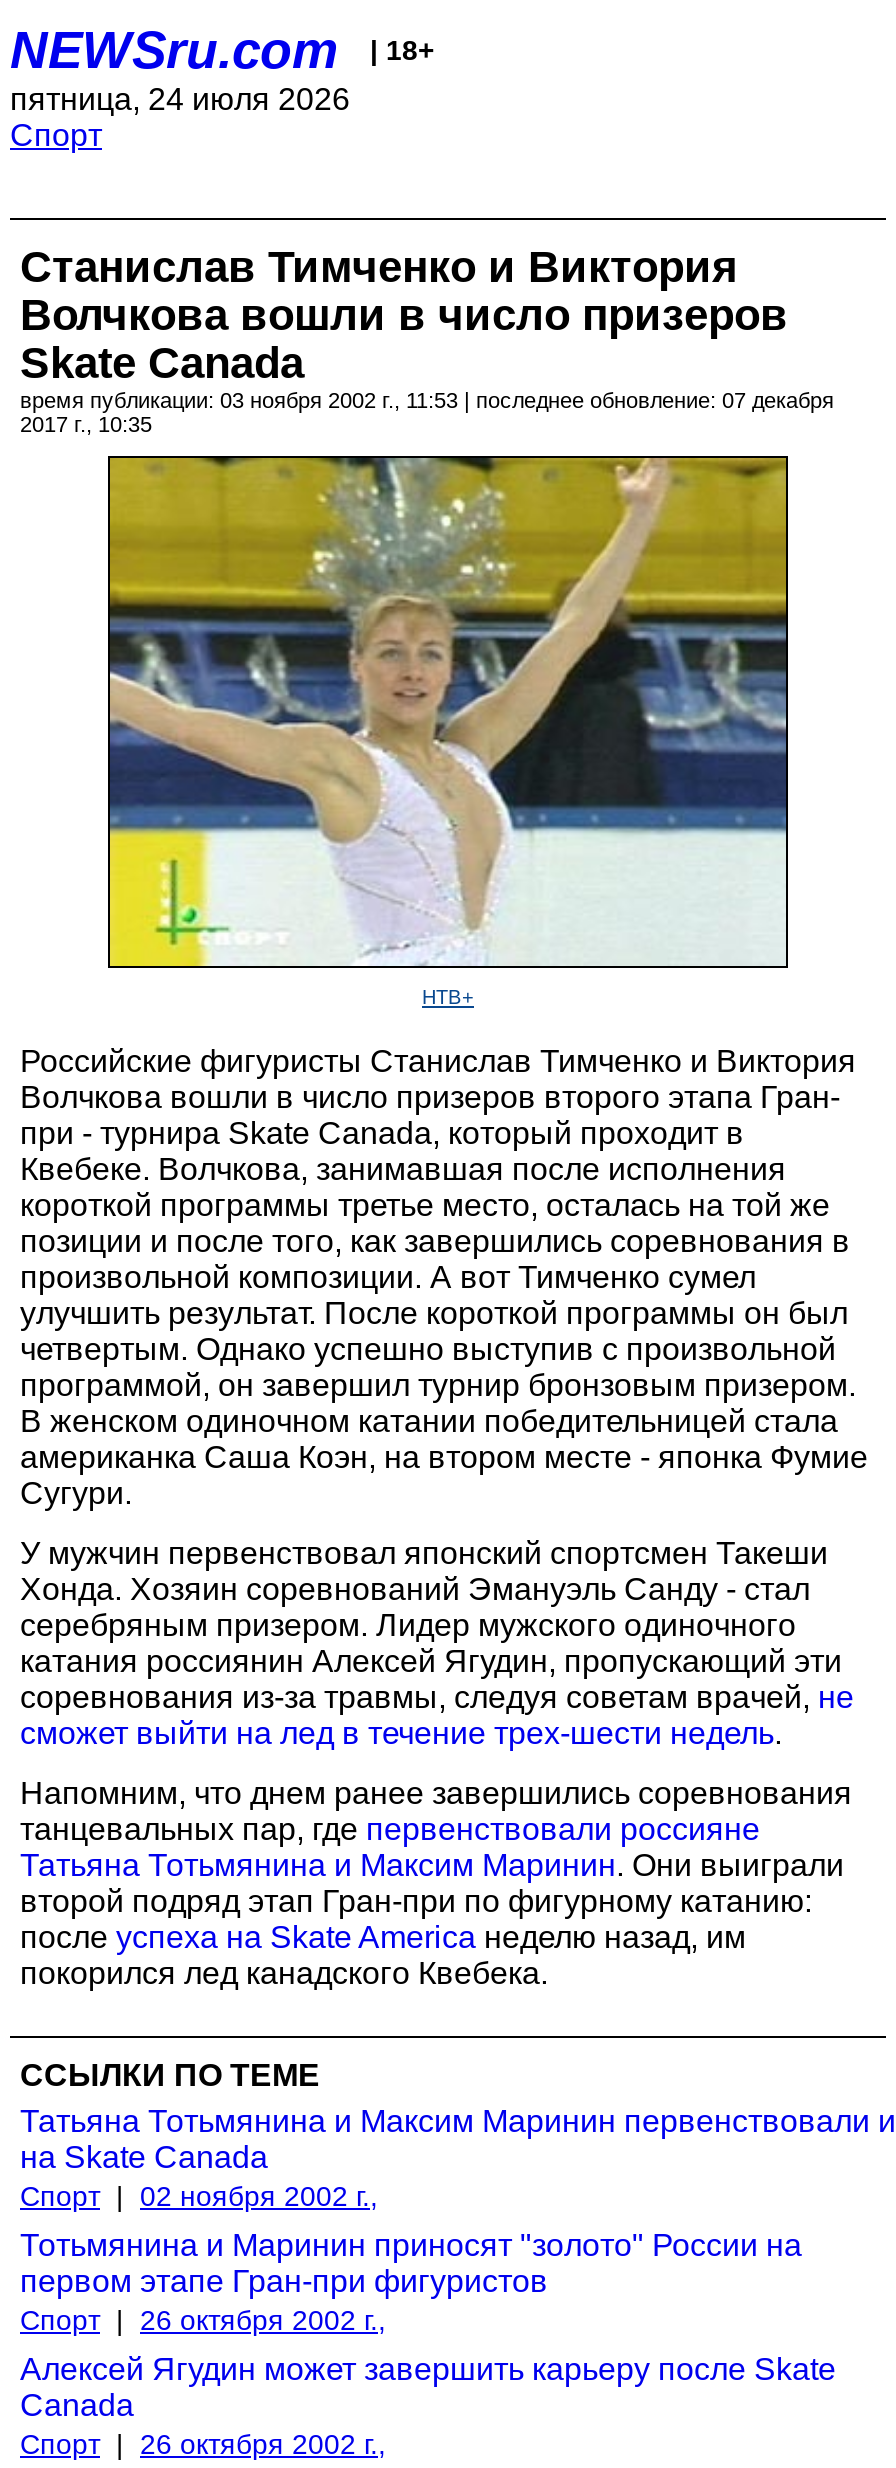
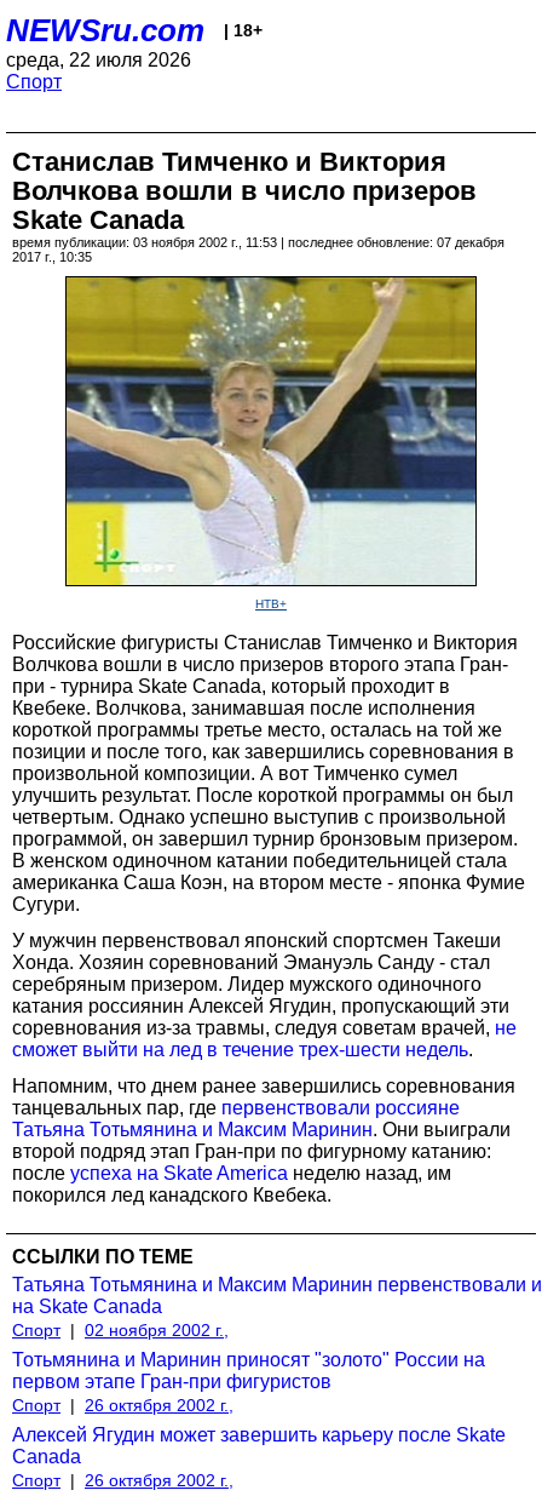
- пятница, 24 июля 2026
+ среда, 22 июля 2026
